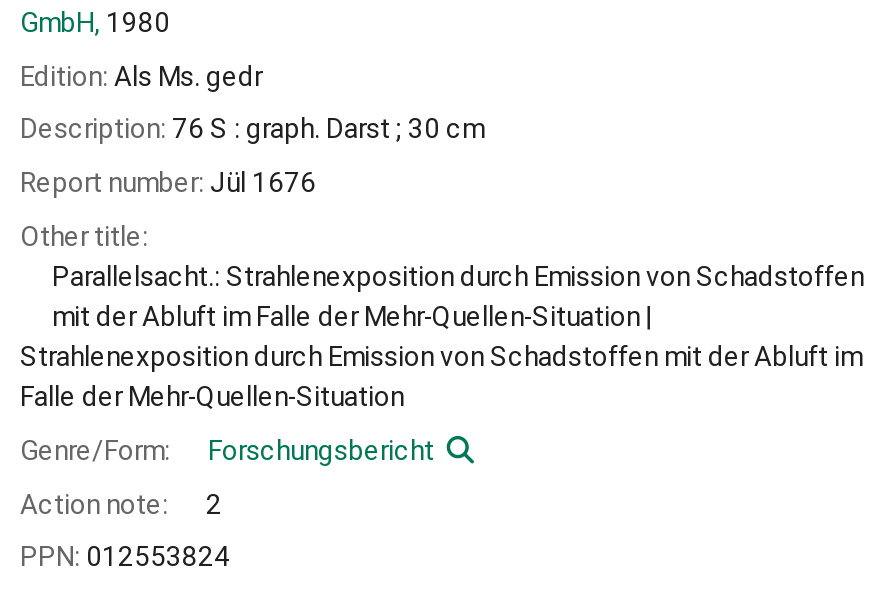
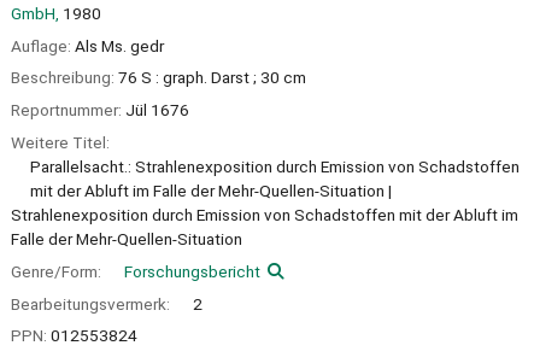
- Edition: Als Ms. gedr
+ Auflage: Als Ms. gedr

- Description: 76 S : graph. Darst ; 30 cm
+ Beschreibung: 76 S : graph. Darst ; 30 cm

- Report number: Jül 1676
+ Reportnummer: Jül 1676

- Other title:
+ Weitere Titel:

- Action note:
+ Bearbeitungsvermerk:
